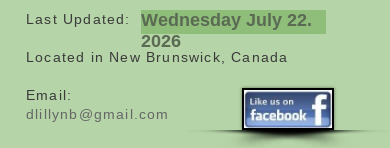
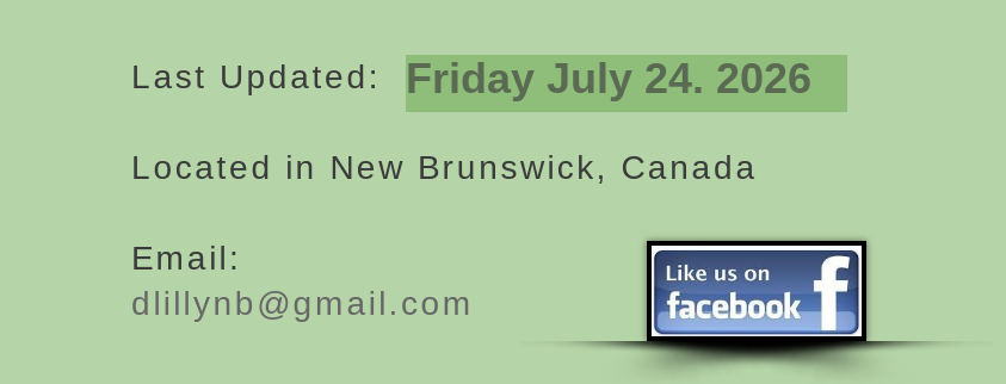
- Wednesday July 22.
- 2026
+ Friday July 24. 2026
